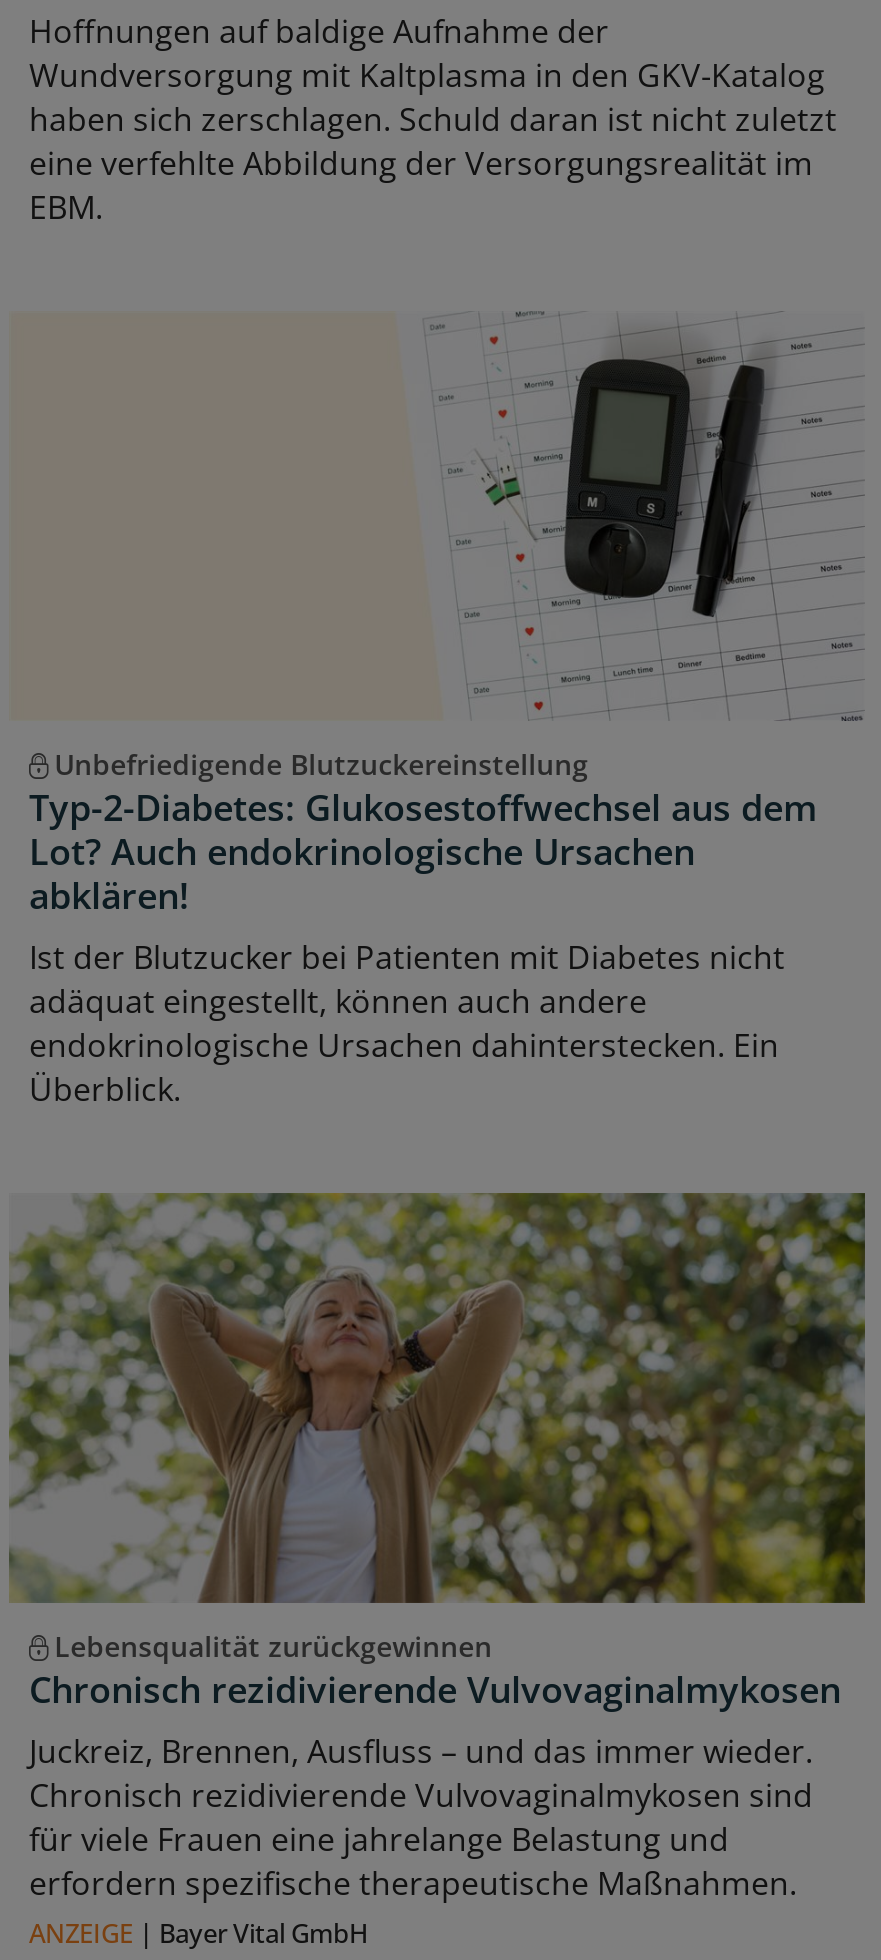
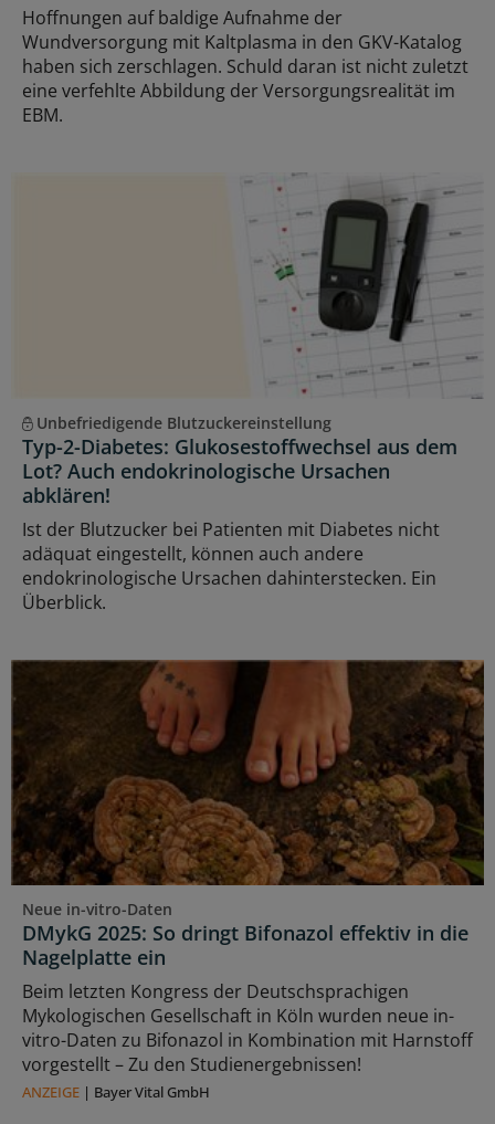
- [image]
- Lebensqualität zurückgewinnen
- Chronisch rezidivierende Vulvovaginalmykosen
- Juckreiz, Brennen, Ausfluss – und das immer wieder.
- Chronisch rezidivierende Vulvovaginalmykosen sind
- für viele Frauen eine jahrelange Belastung und
- erfordern spezifische therapeutische Maßnahmen.
+ [image]
+ Neue in-vitro-Daten
+ DMykG 2025: So dringt Bifonazol effektiv in die
+ Nagelplatte ein
+ Beim letzten Kongress der Deutschsprachigen
+ Mykologischen Gesellschaft in Köln wurden neue in-
+ vitro-Daten zu Bifonazol in Kombination mit Harnstoff
+ vorgestellt – Zu den Studienergebnissen!
